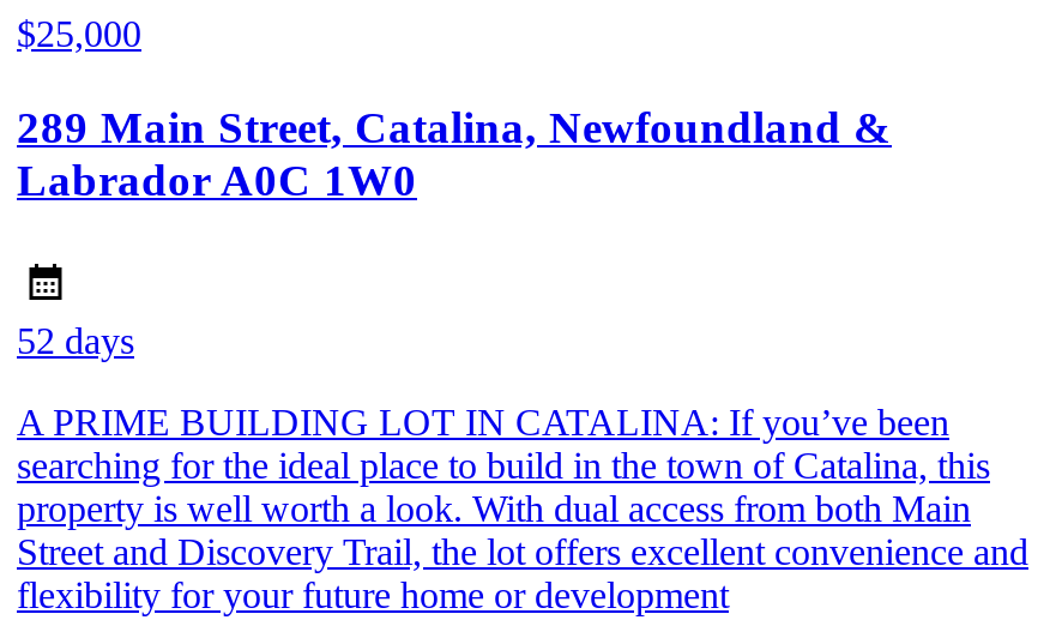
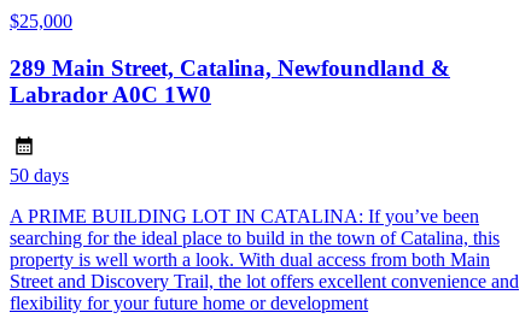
- 52 days
+ 50 days
